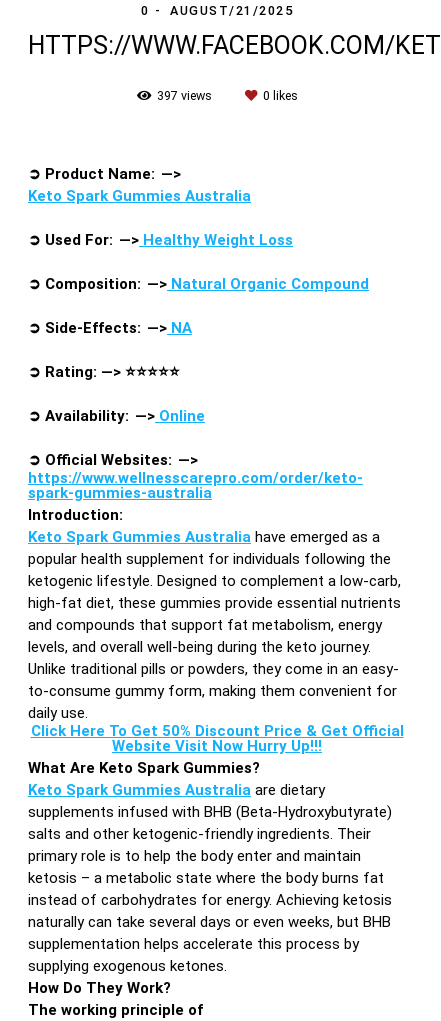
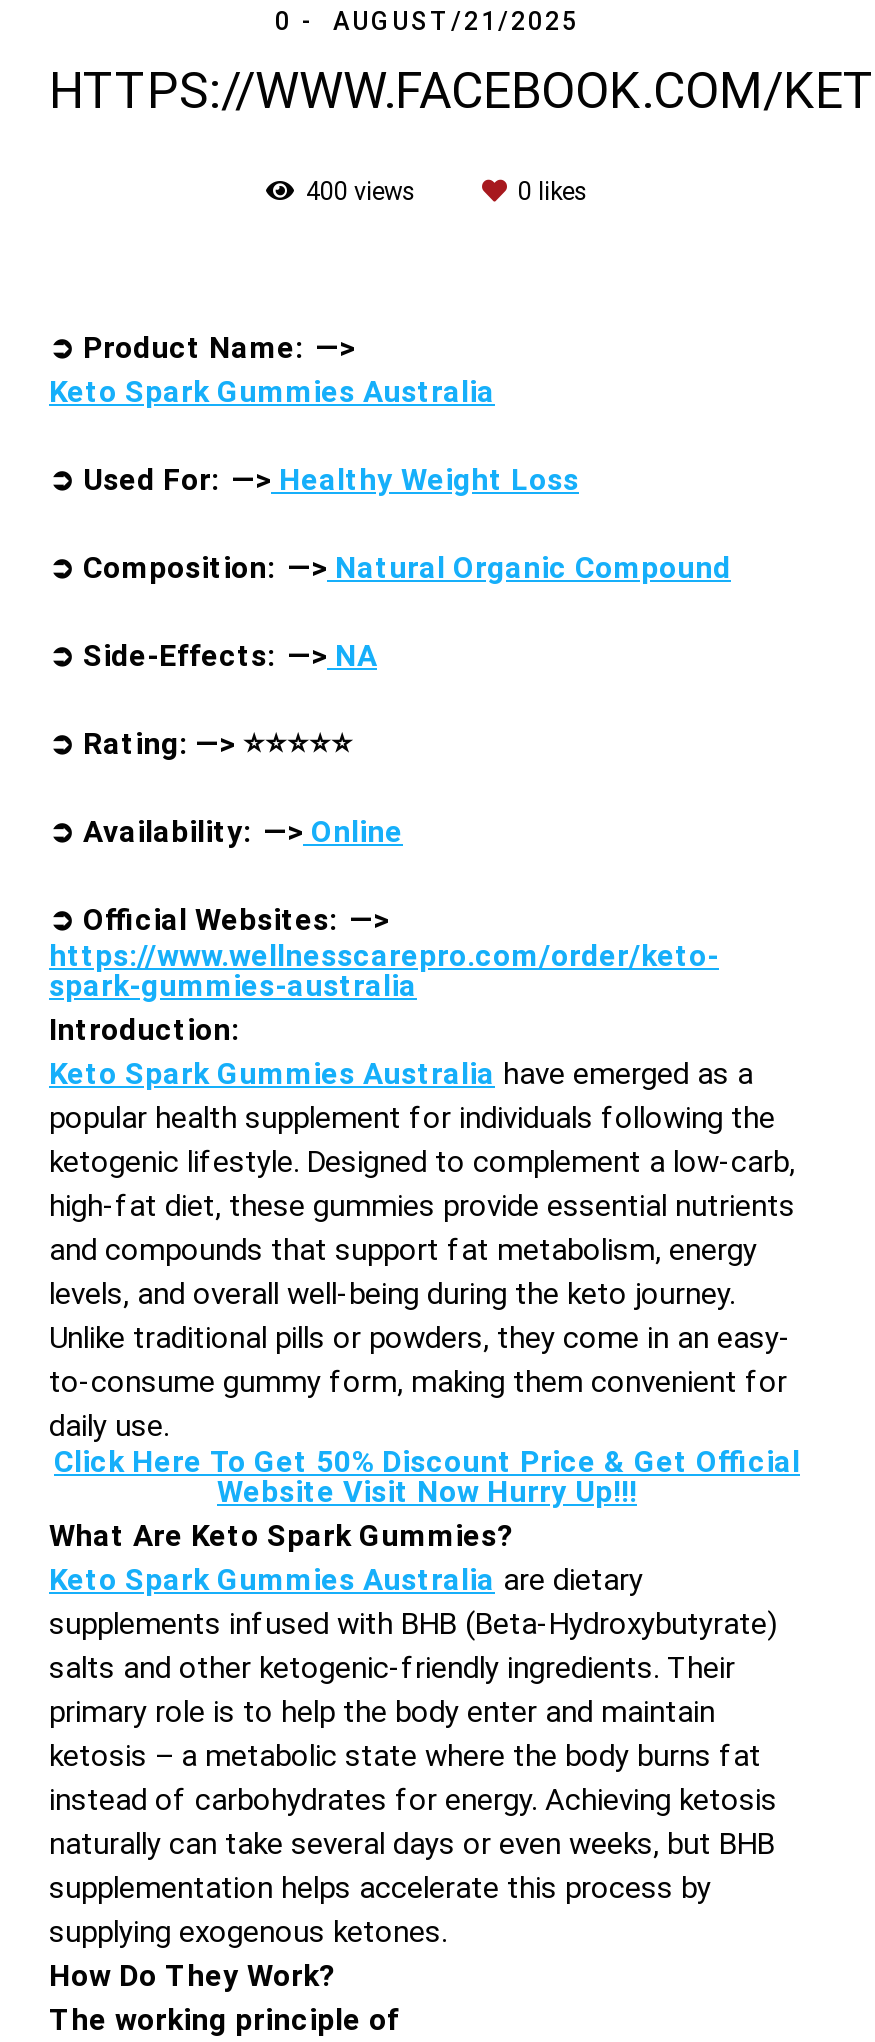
- 397 views
+ 400 views
